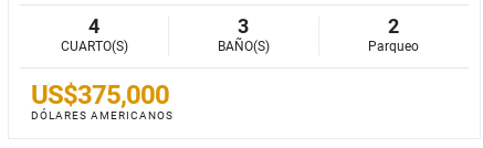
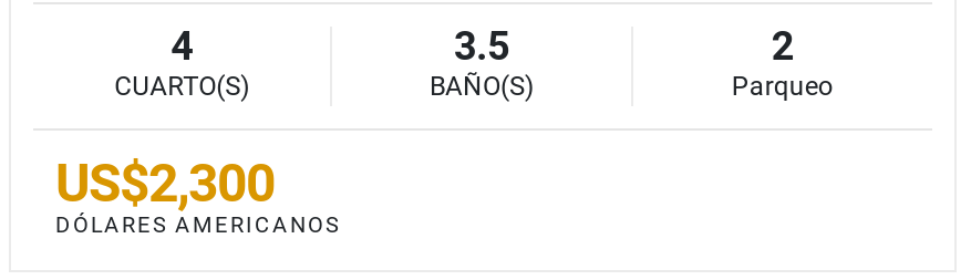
- 3
+ 3.5

- US$375,000
+ US$2,300
